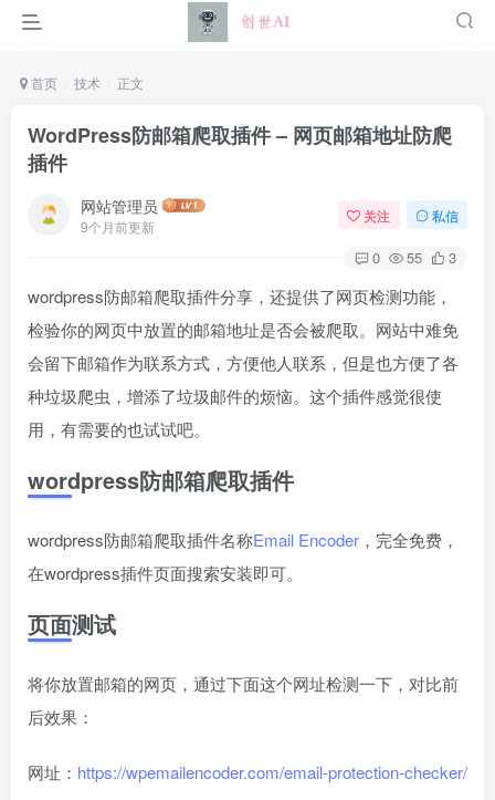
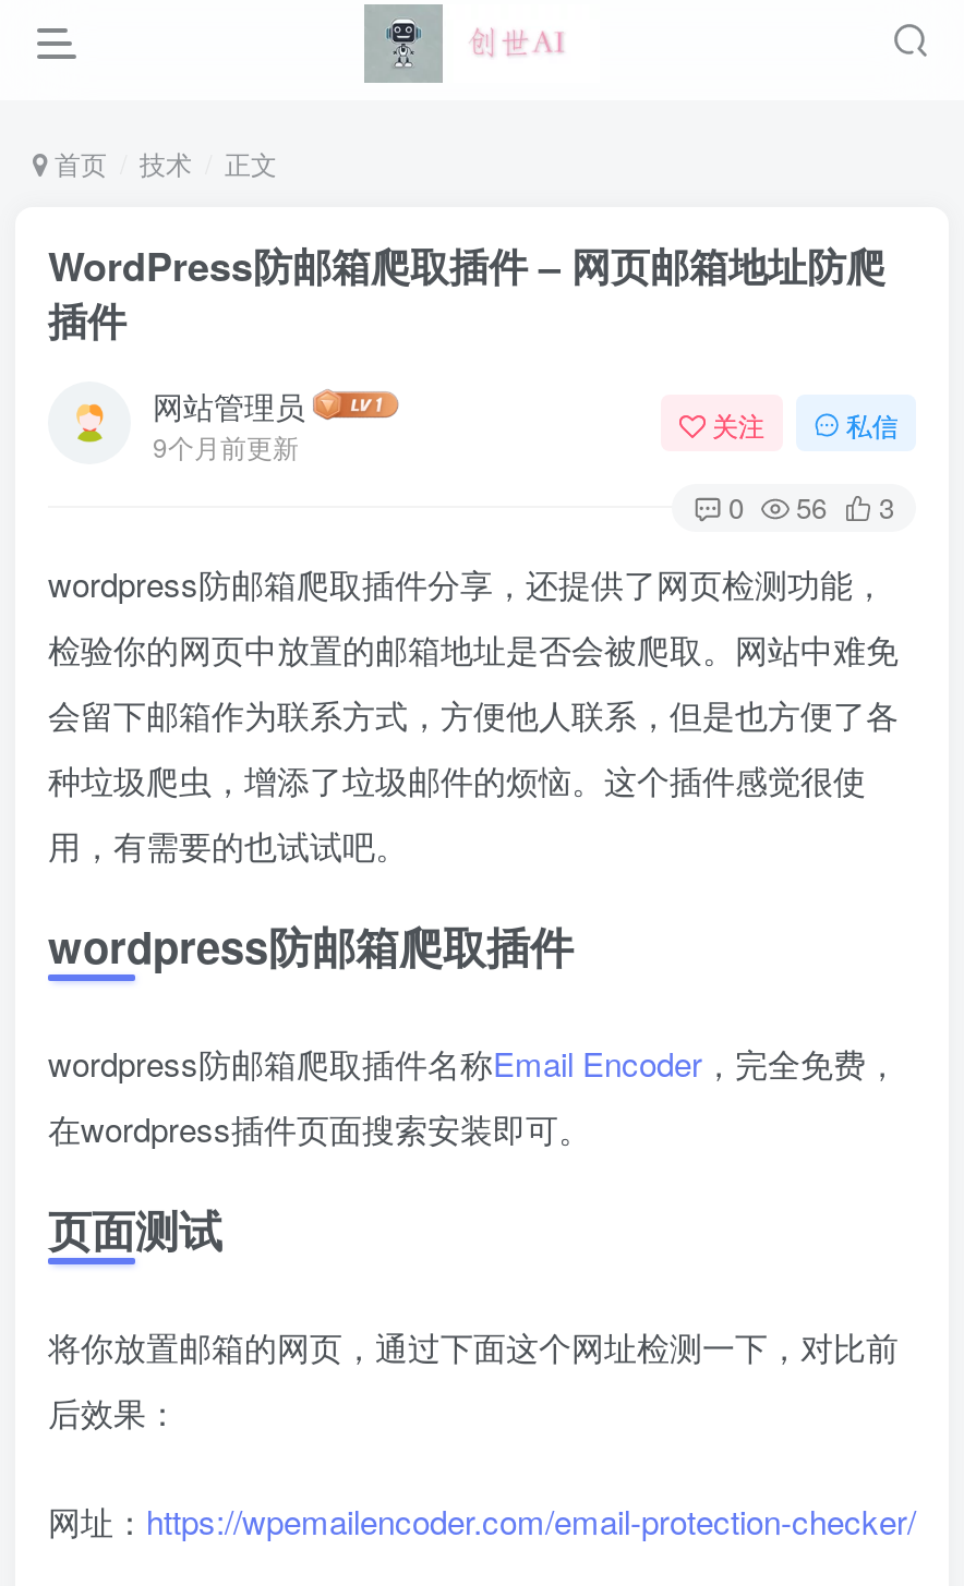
- 0 55 3
+ 0 56 3
